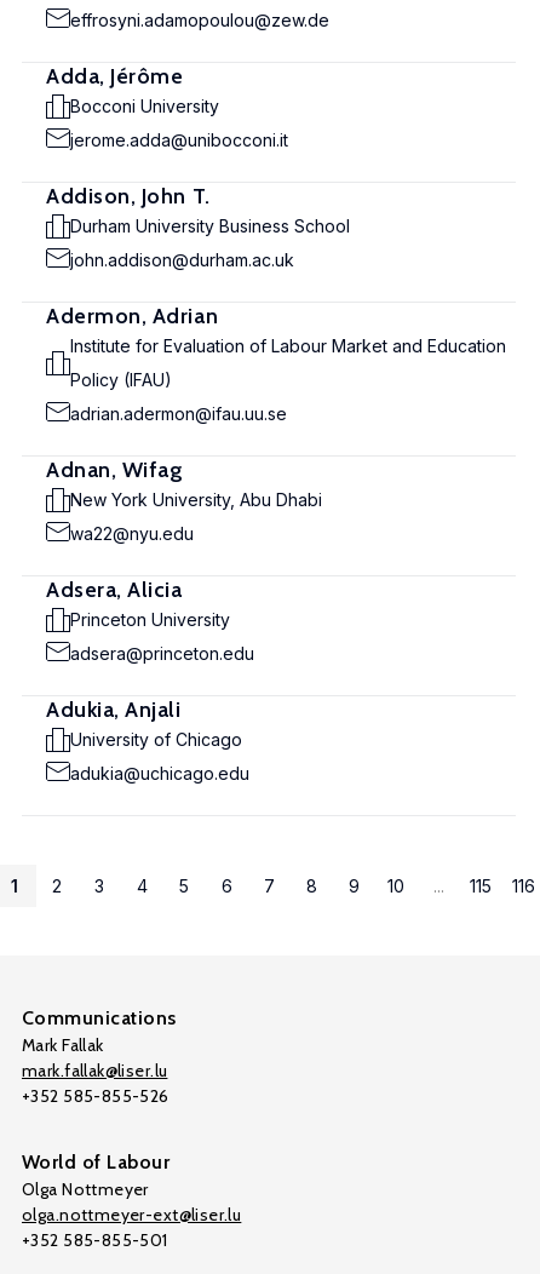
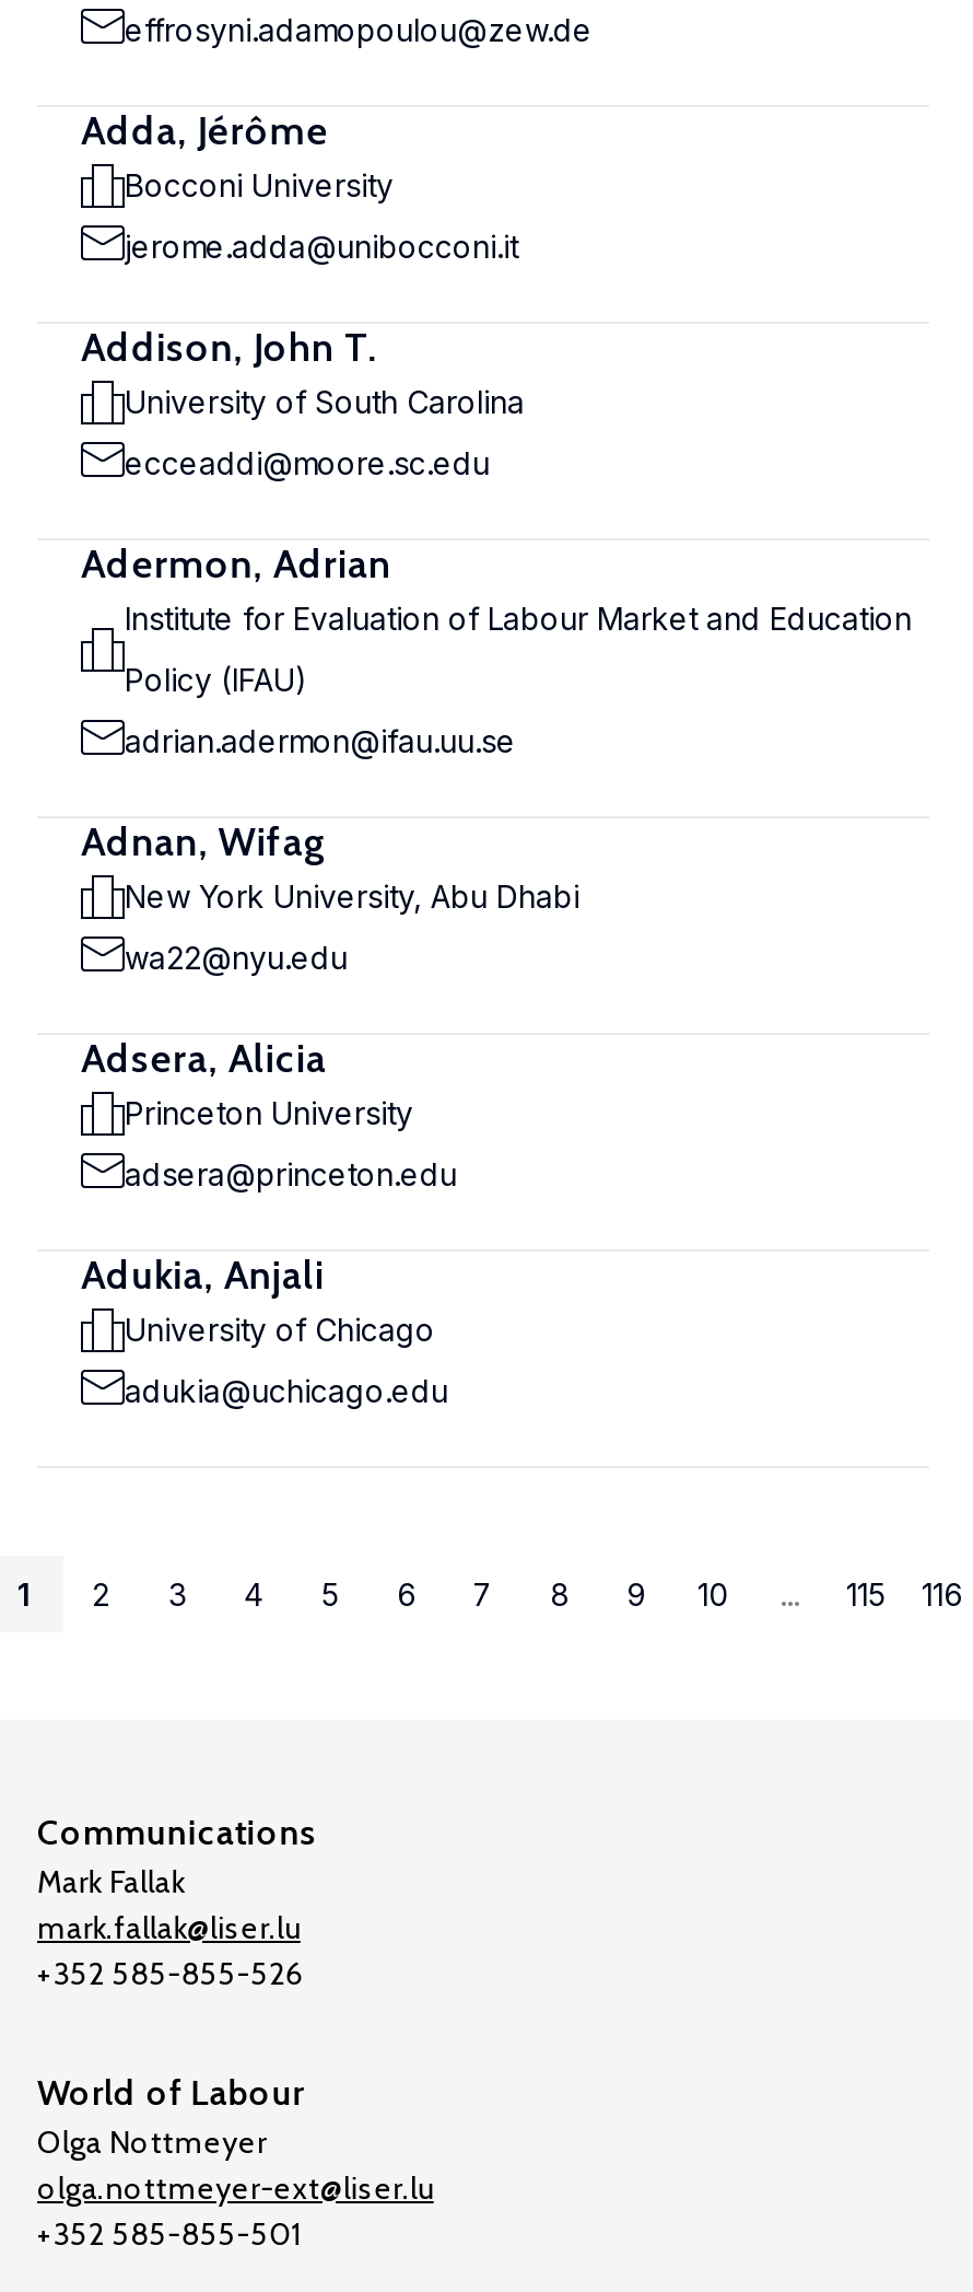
- Durham University Business School
+ University of South Carolina

- john.addison@durham.ac.uk
+ ecceaddi@moore.sc.edu
